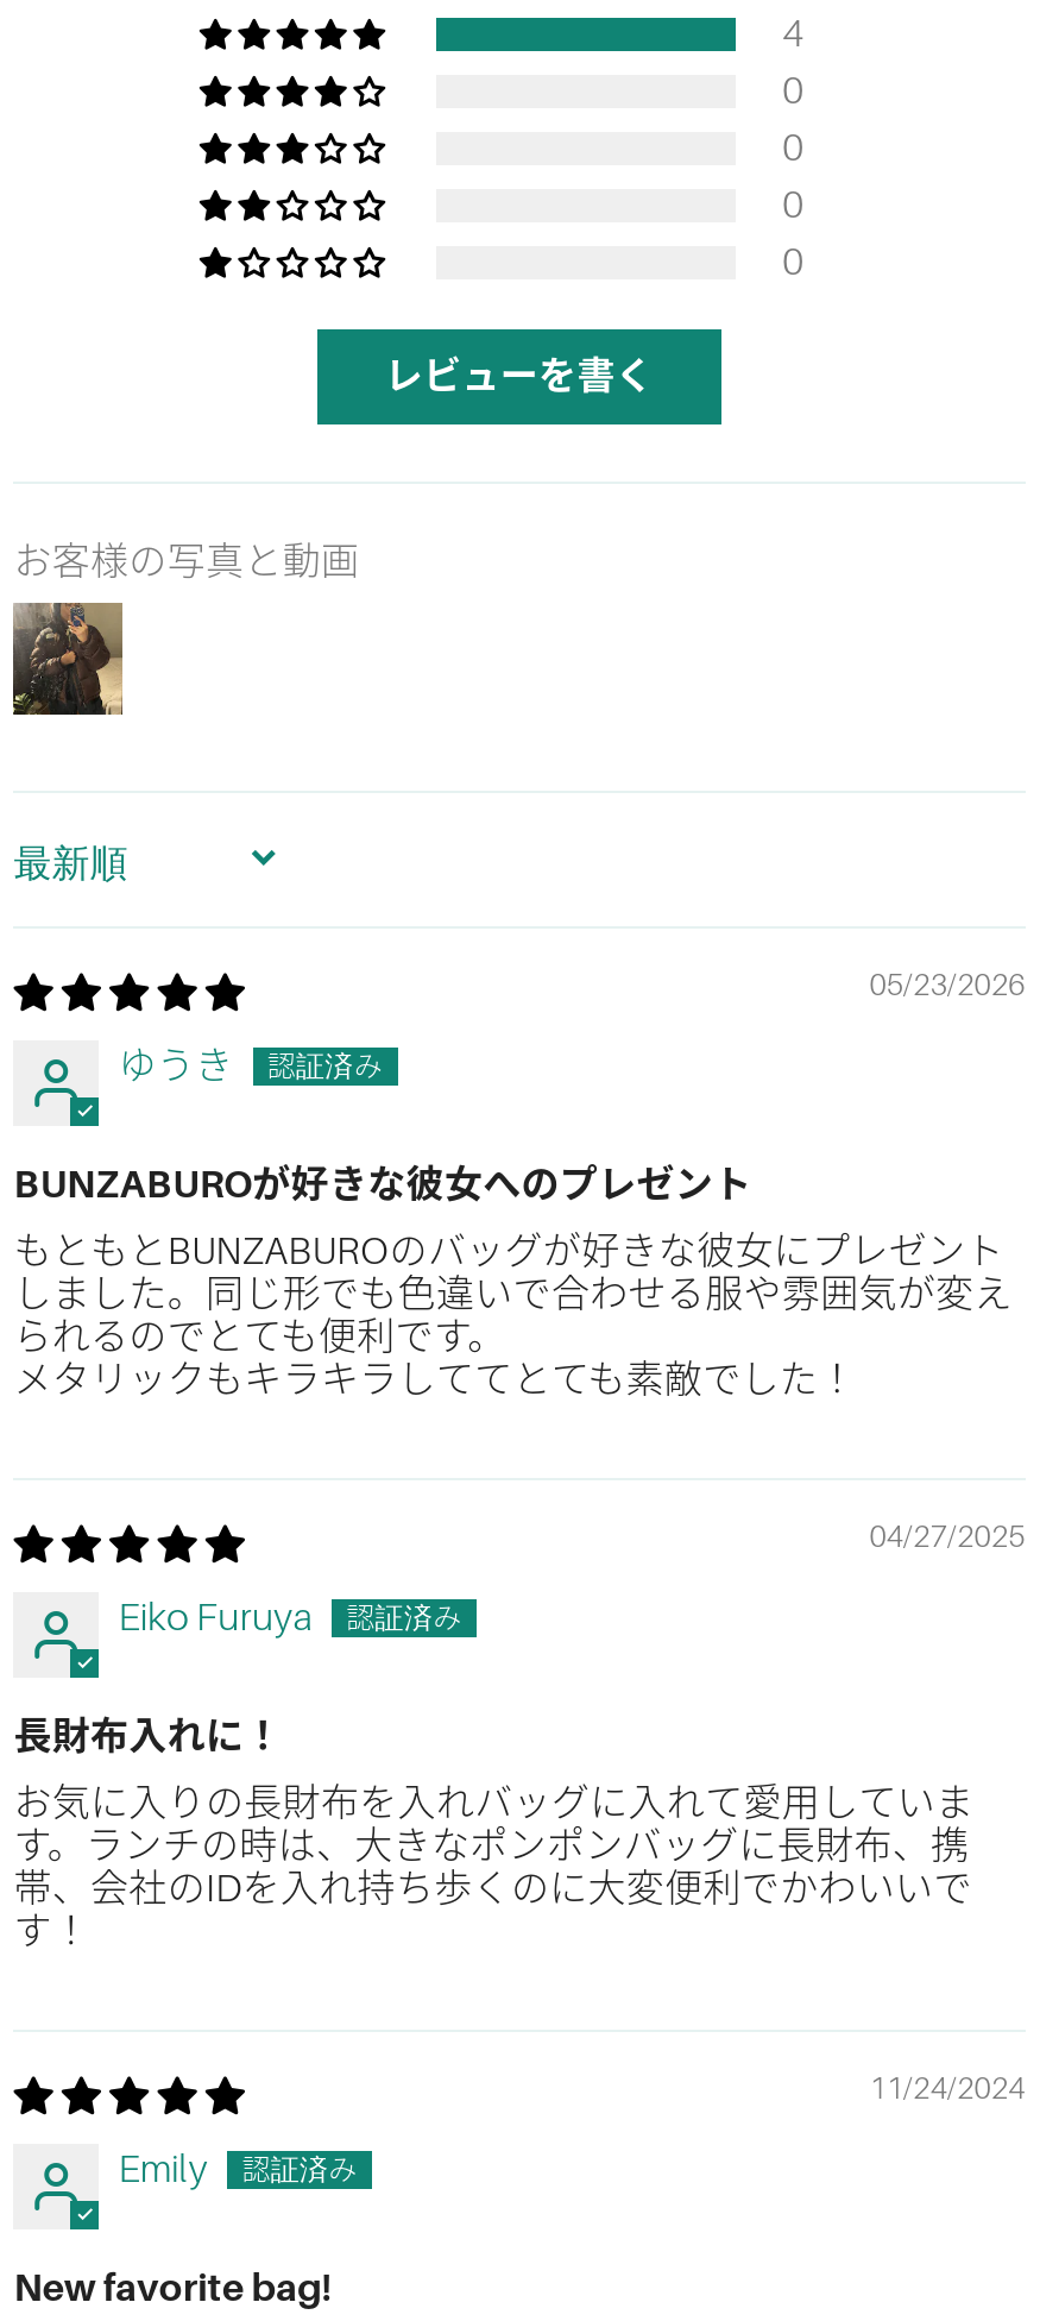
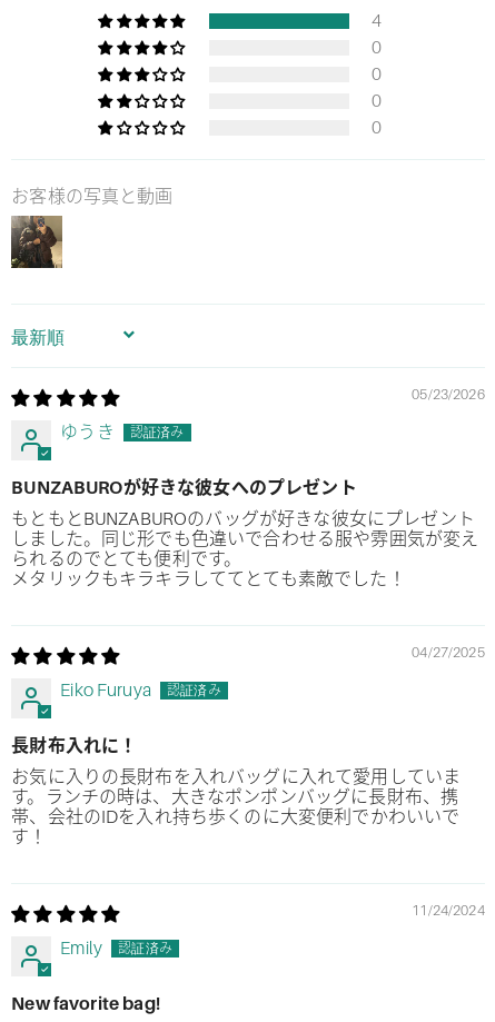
- レビューを書く
